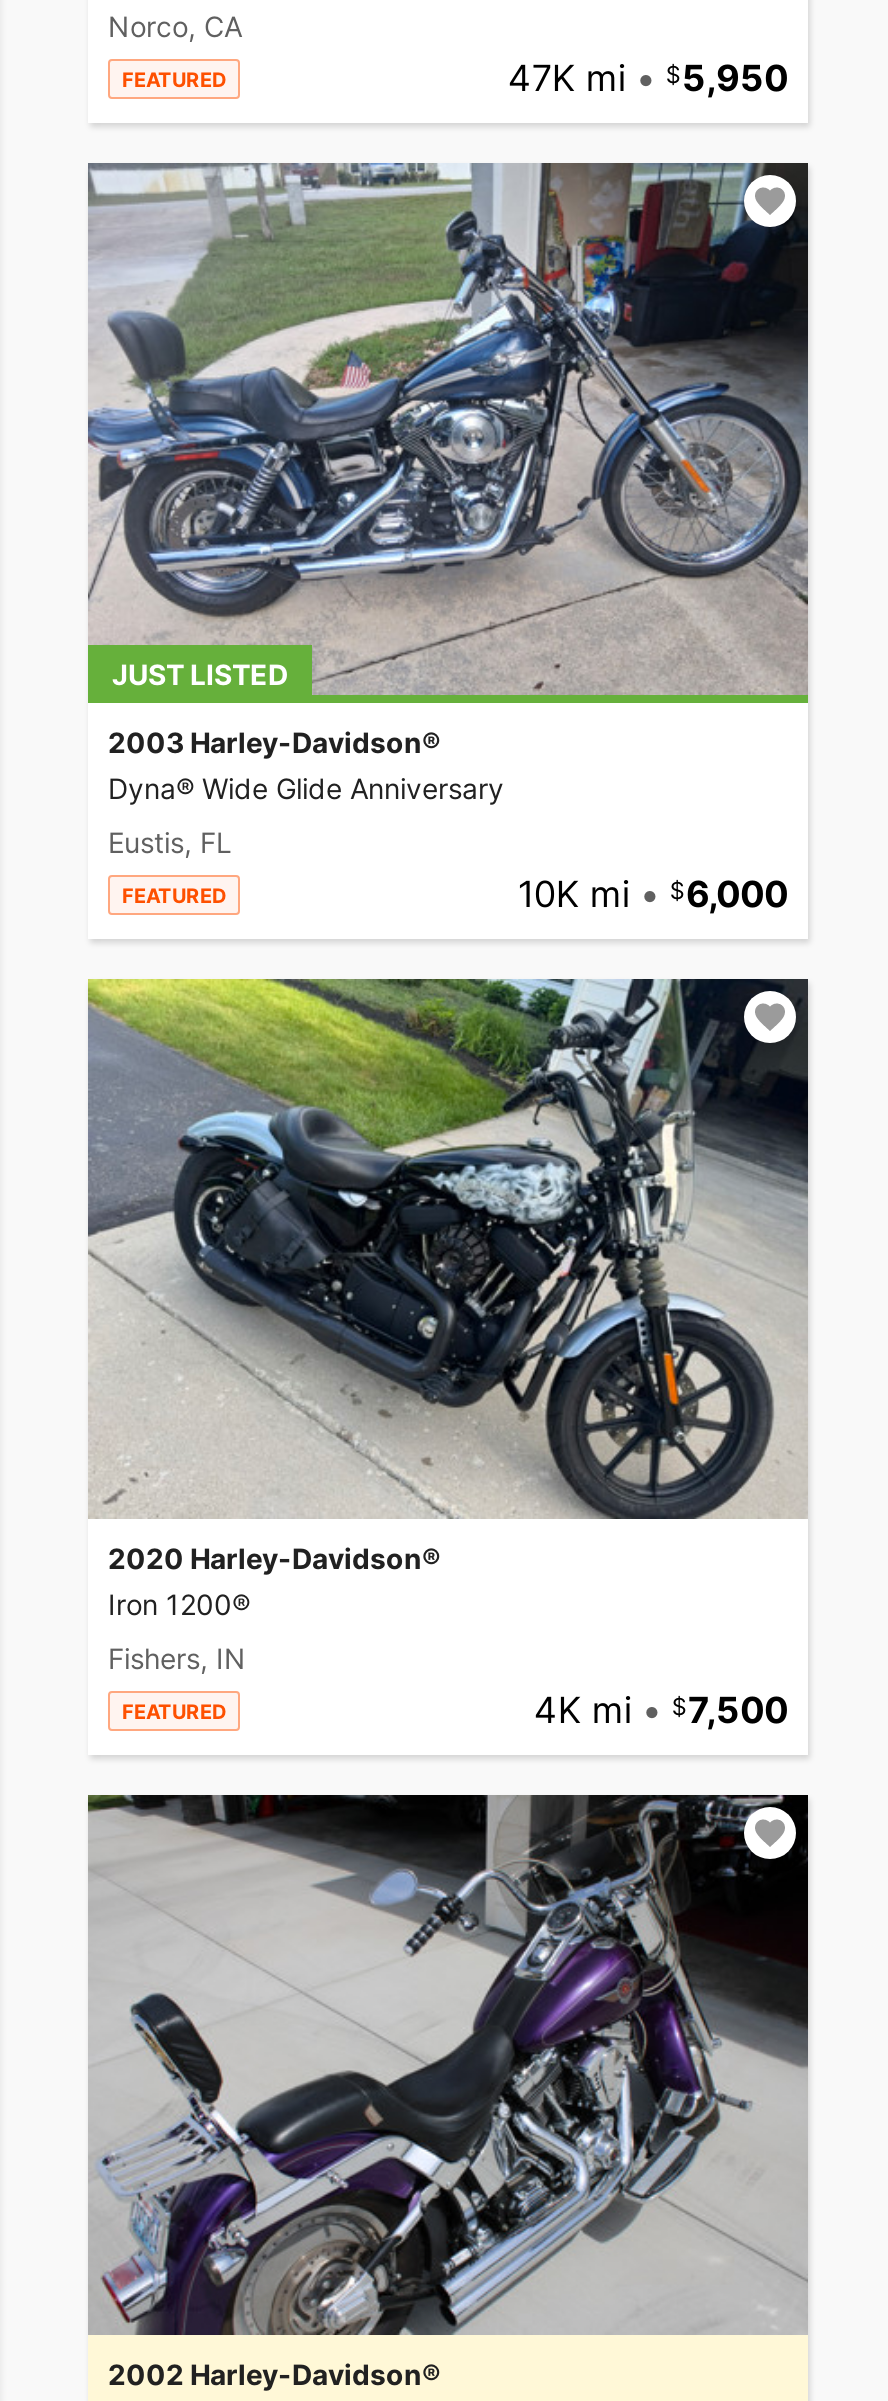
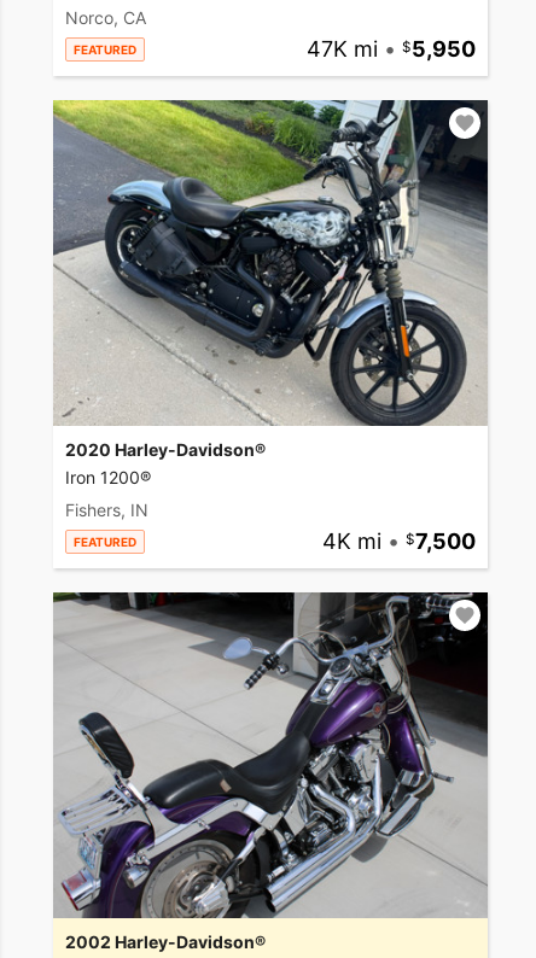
- [image]
- JUST LISTED
- 2003 Harley-Davidson®
- Dyna® Wide Glide Anniversary
- Eustis, FL
- FEATURED
- 10K mi •
- 6,000
